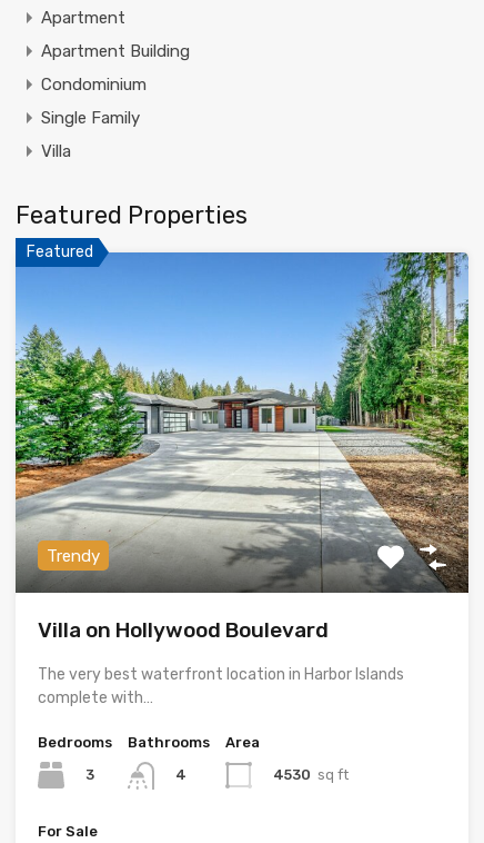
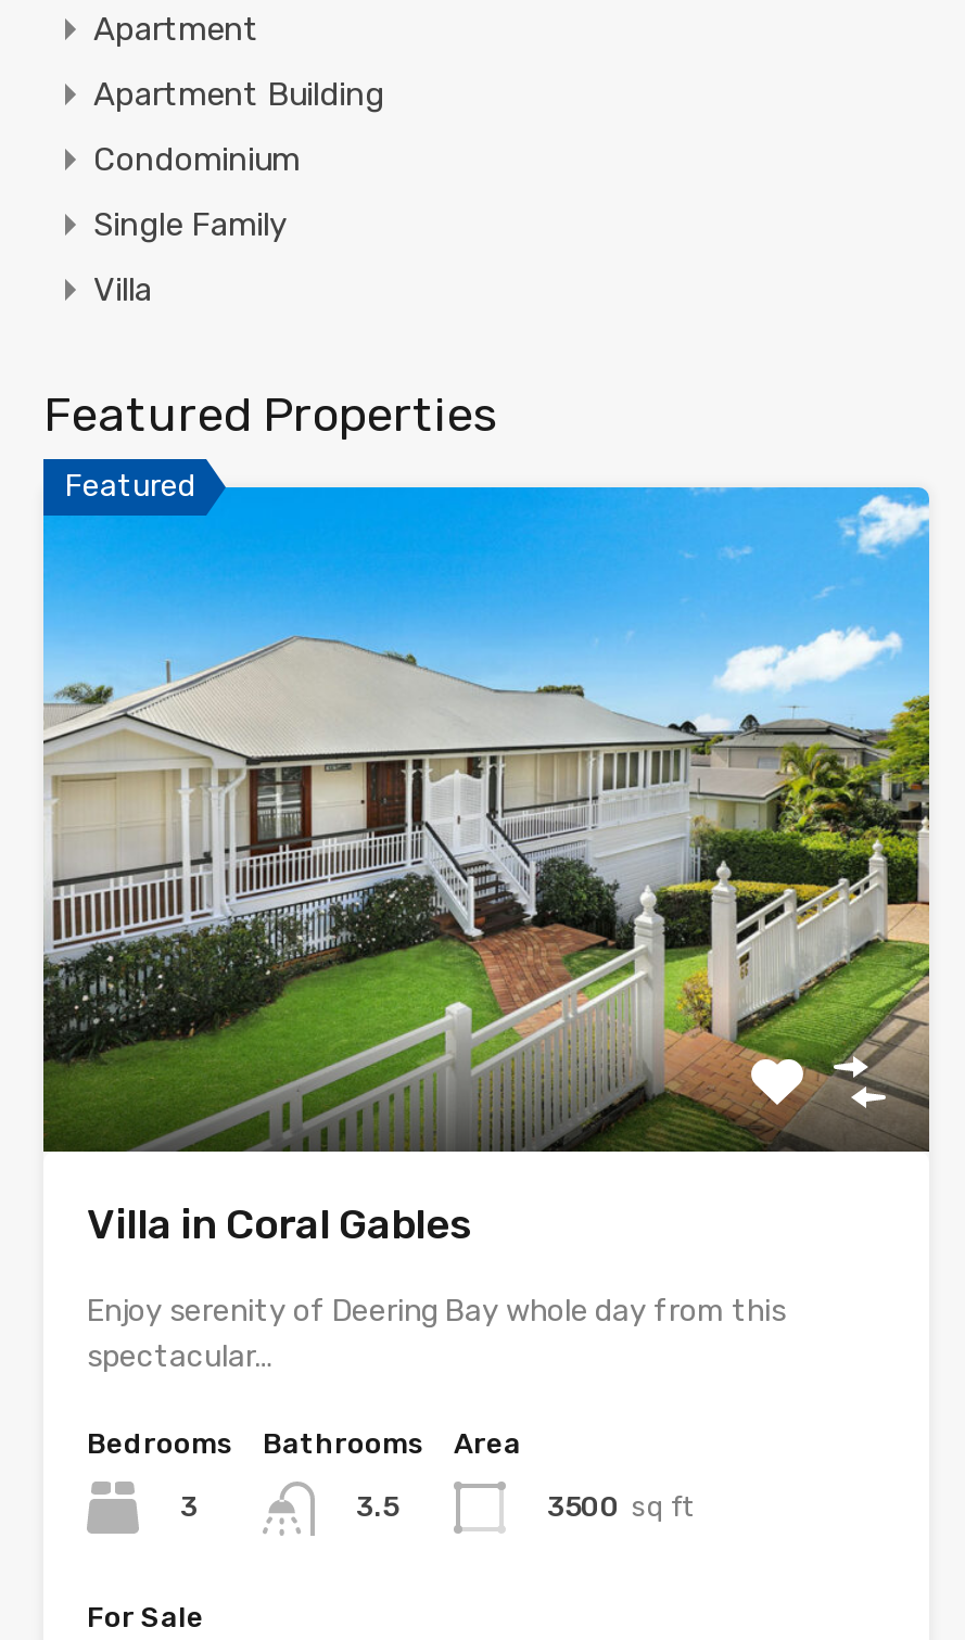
- [image]
- Trendy
- Villa on Hollywood Boulevard
- The very best waterfront location in Harbor Islands
- complete with…
+ [image]
+ Villa in Coral Gables
+ Enjoy serenity of Deering Bay whole day from this
+ spectacular…

- 4
+ 3.5

- 4530 sq ft
+ 3500 sq ft
